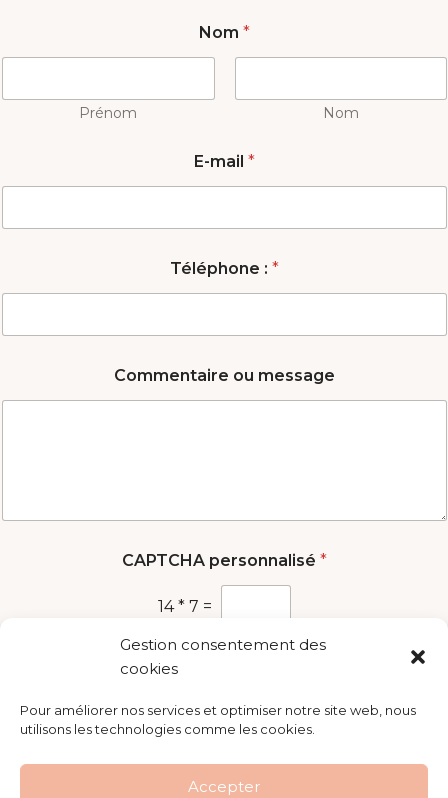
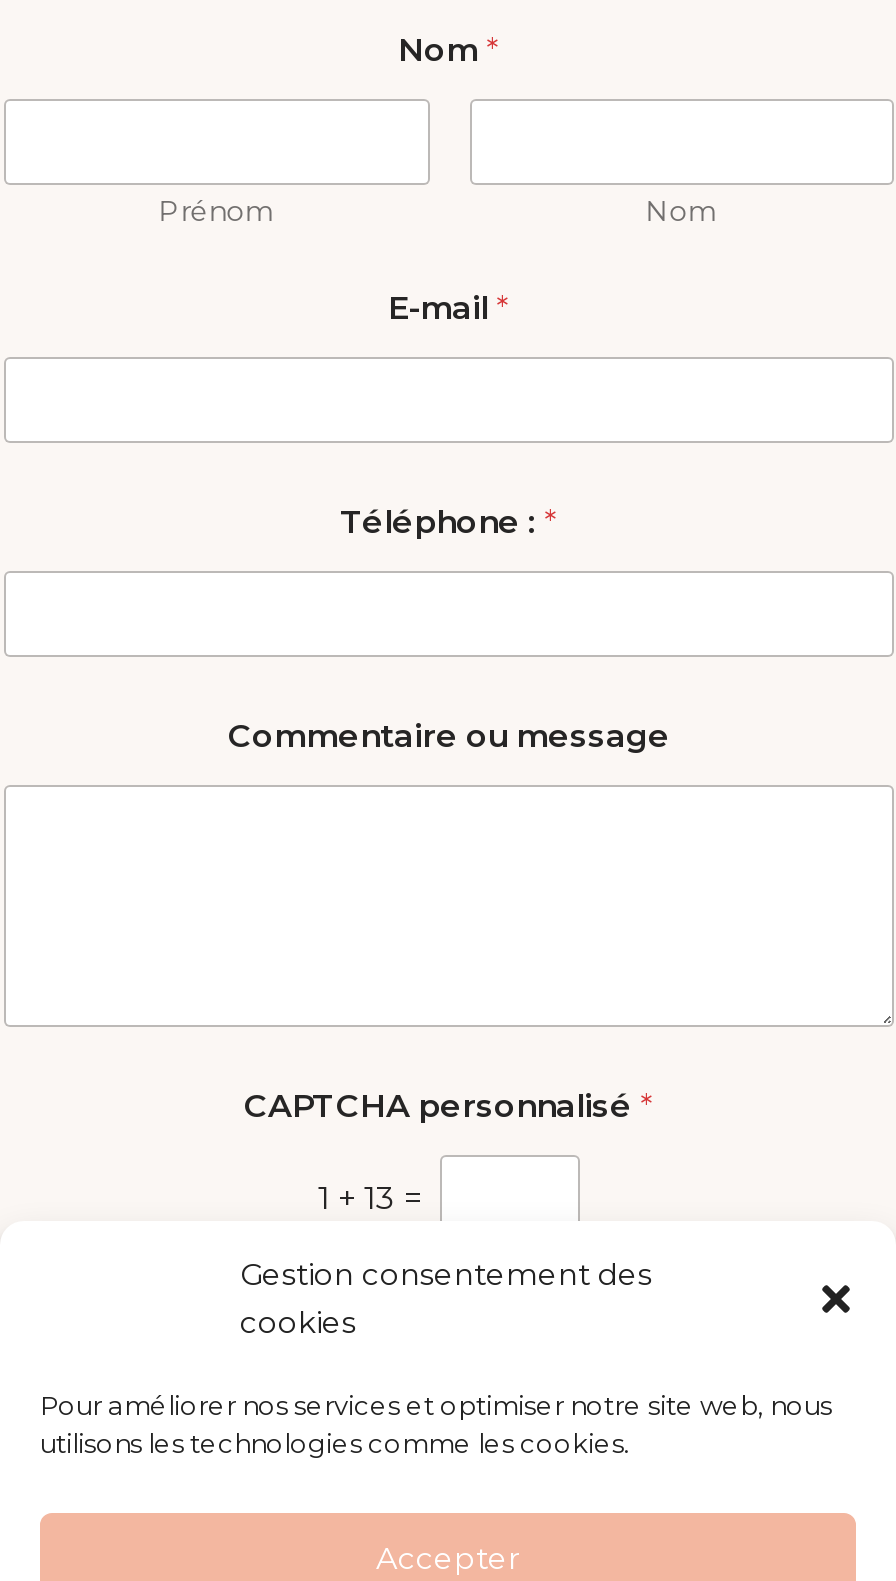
- 14 * 7 =
+ 1 + 13 =
